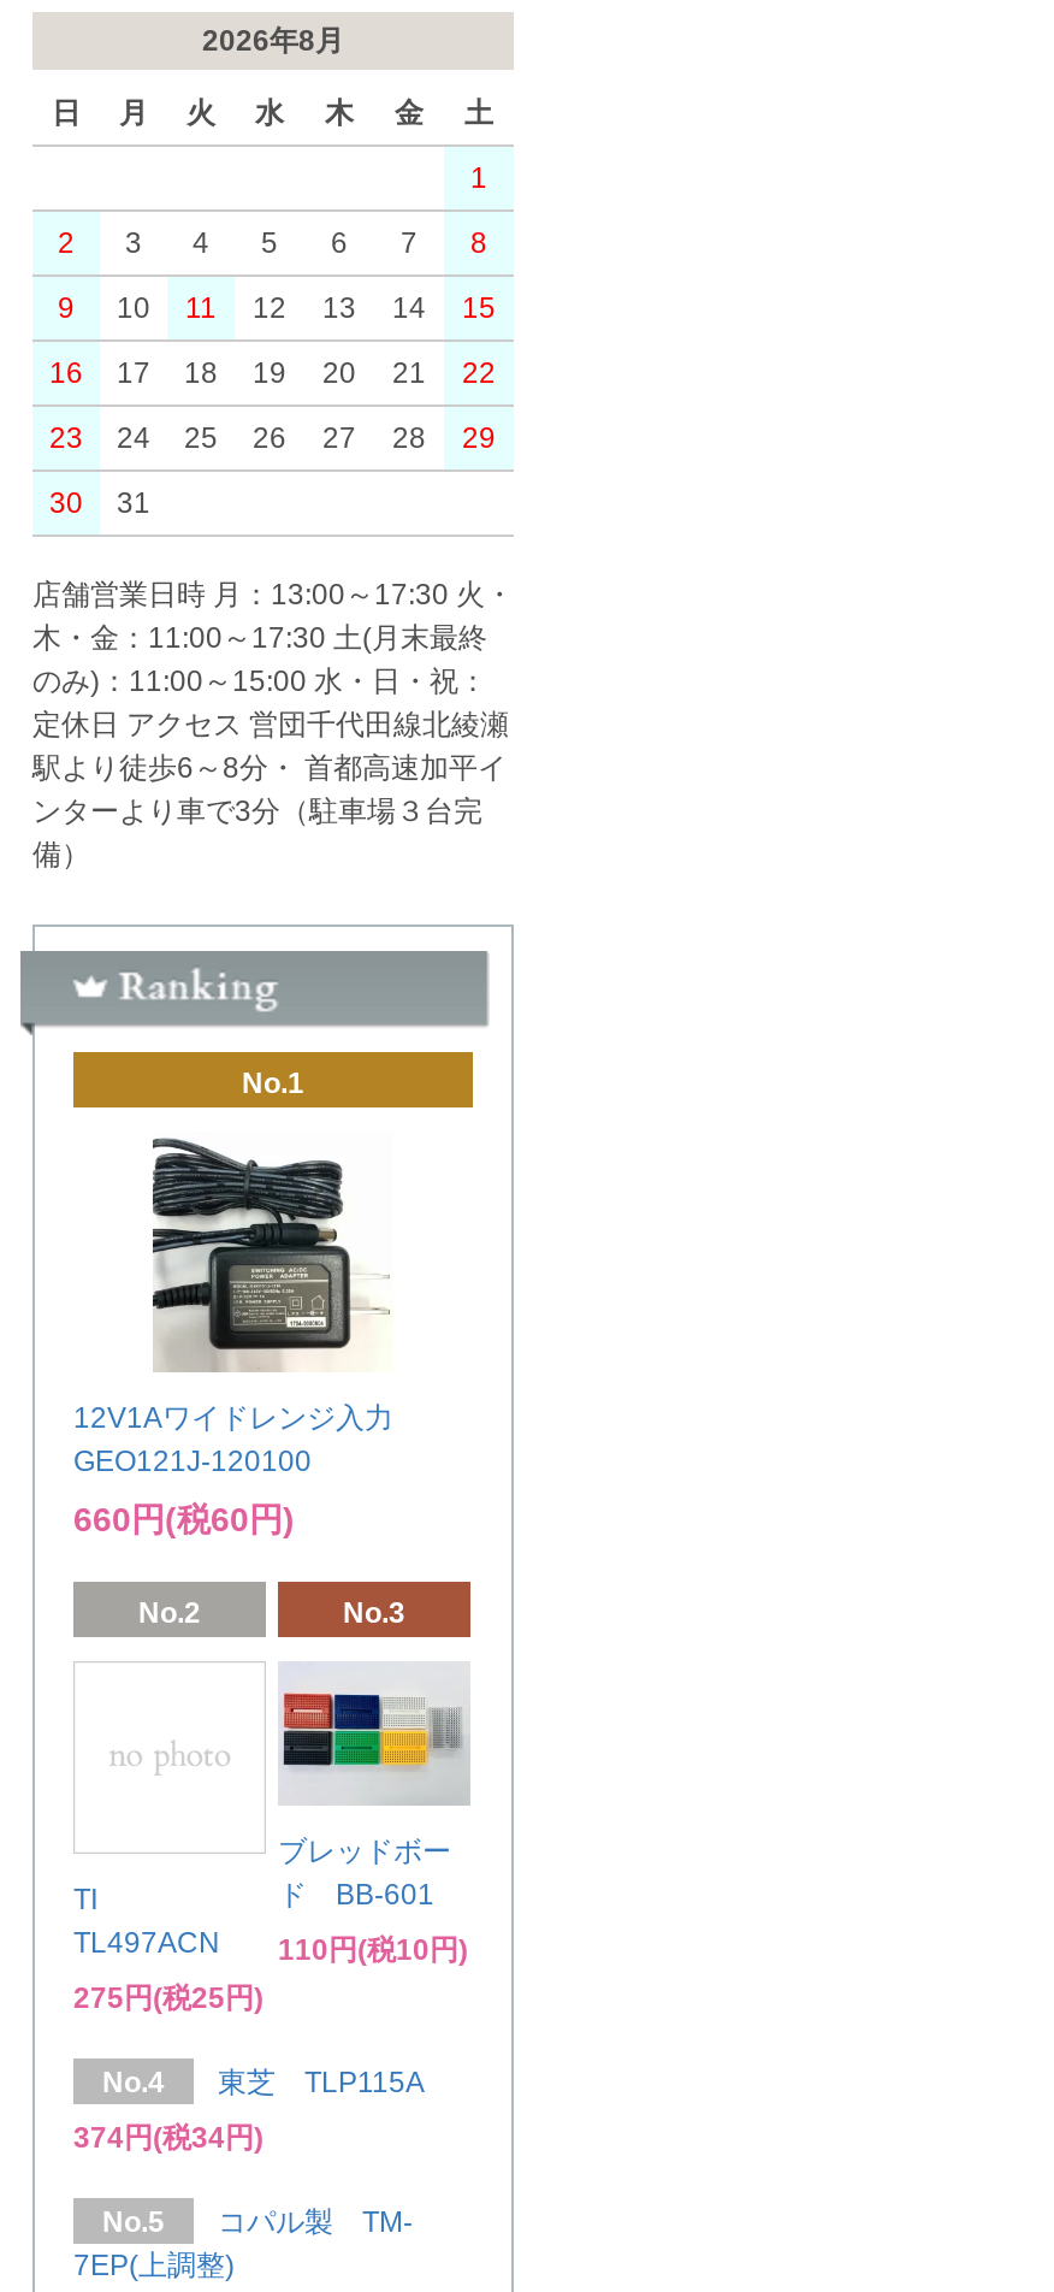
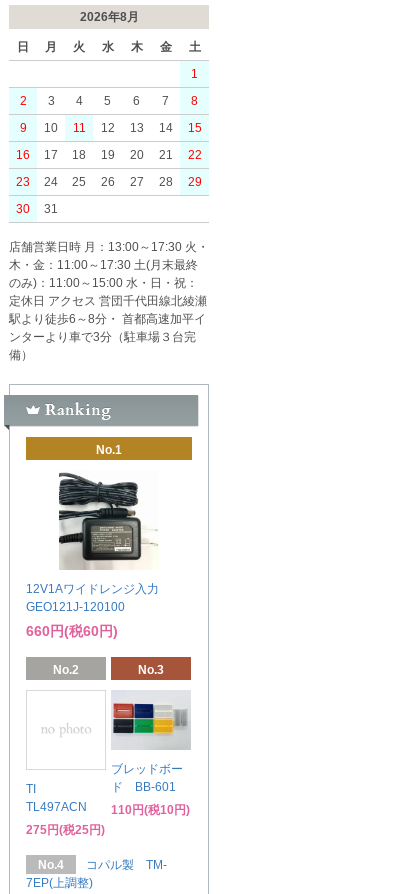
- 東芝 TLP115A
- 374円(税34円)
- No.5
